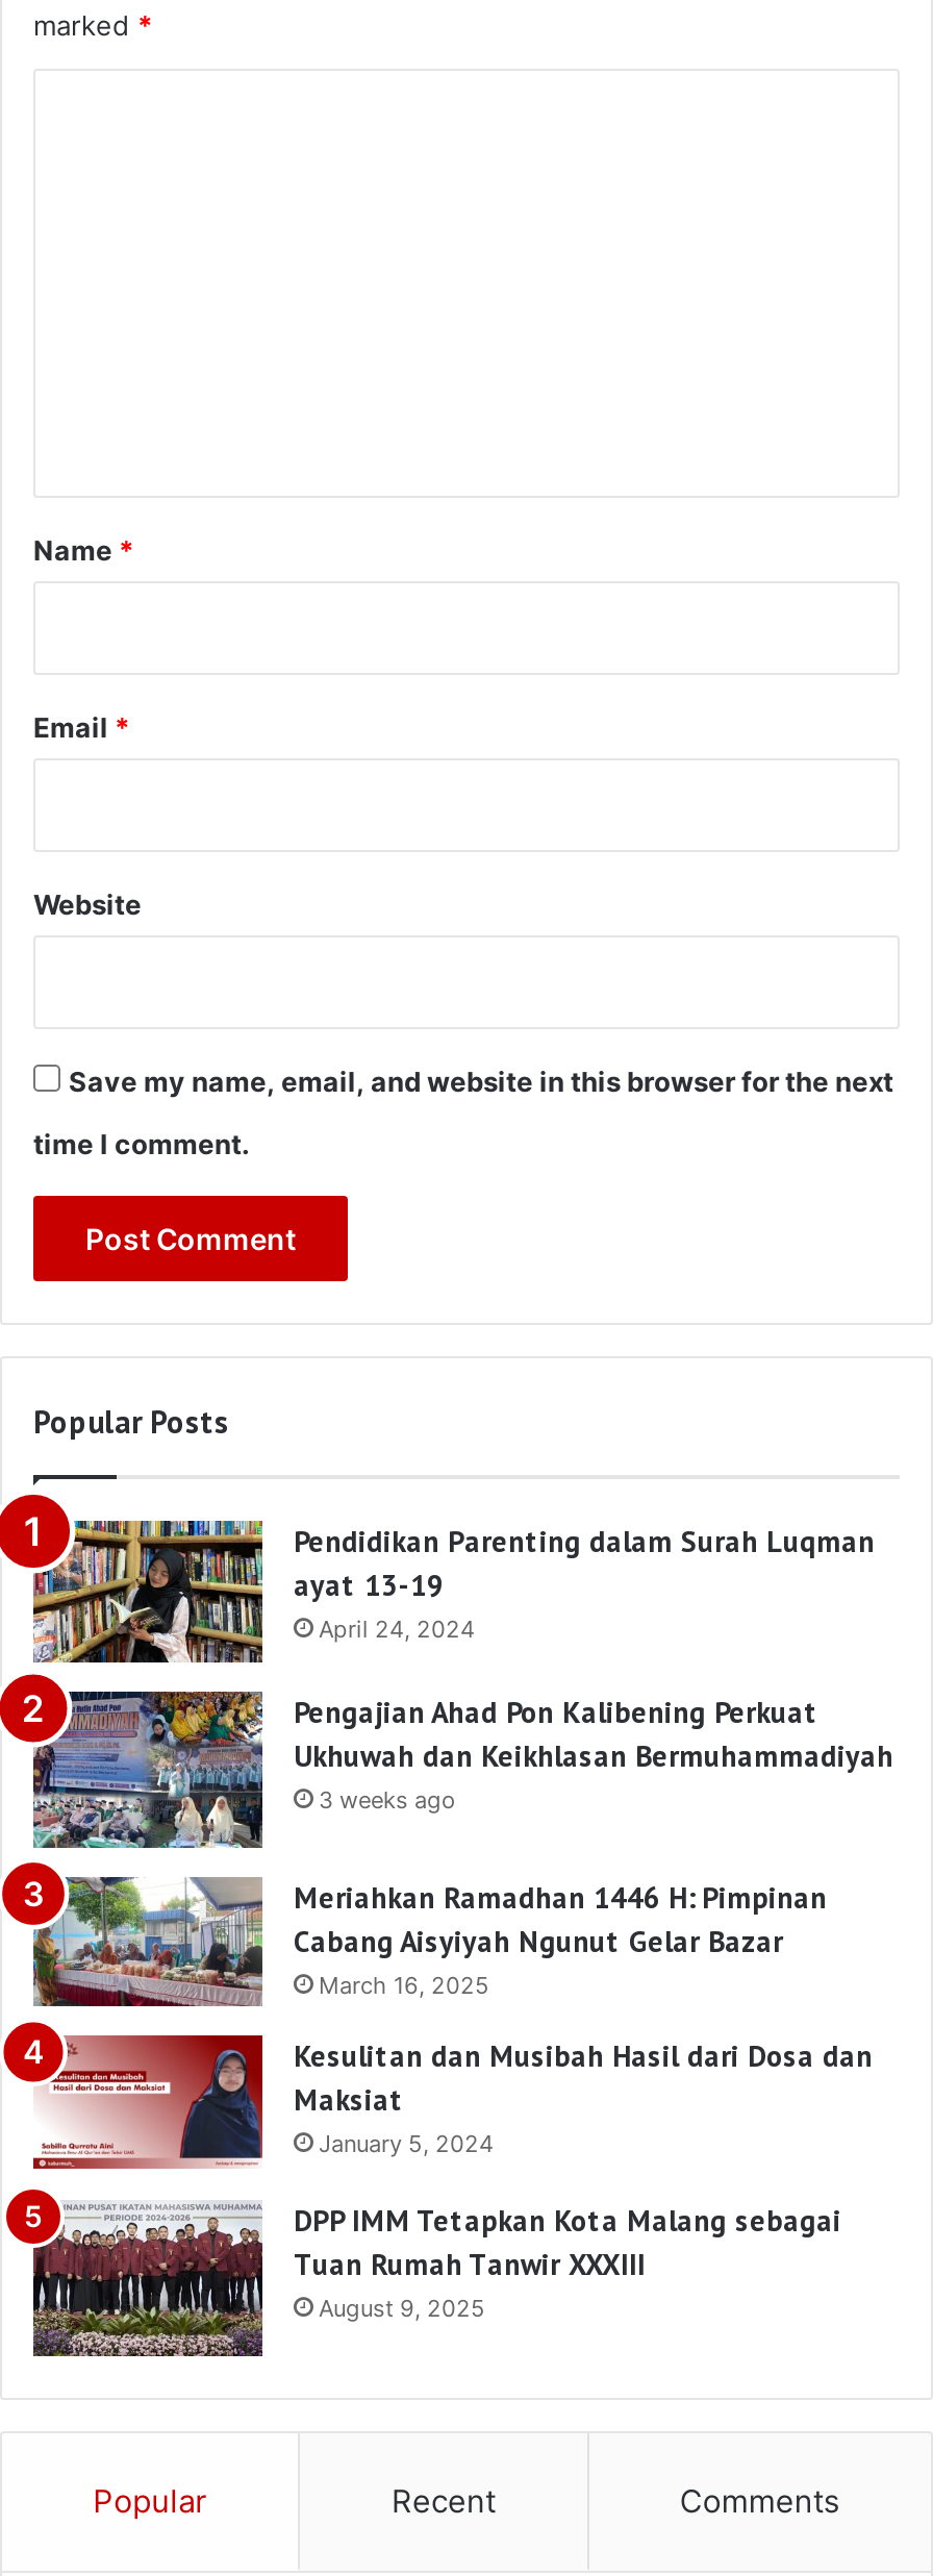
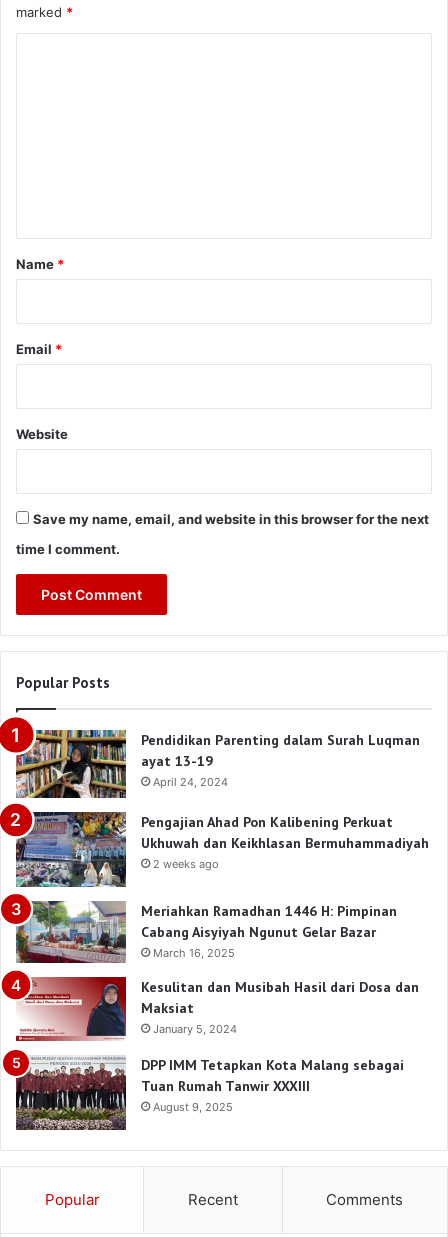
- 3 weeks ago
+ 2 weeks ago
